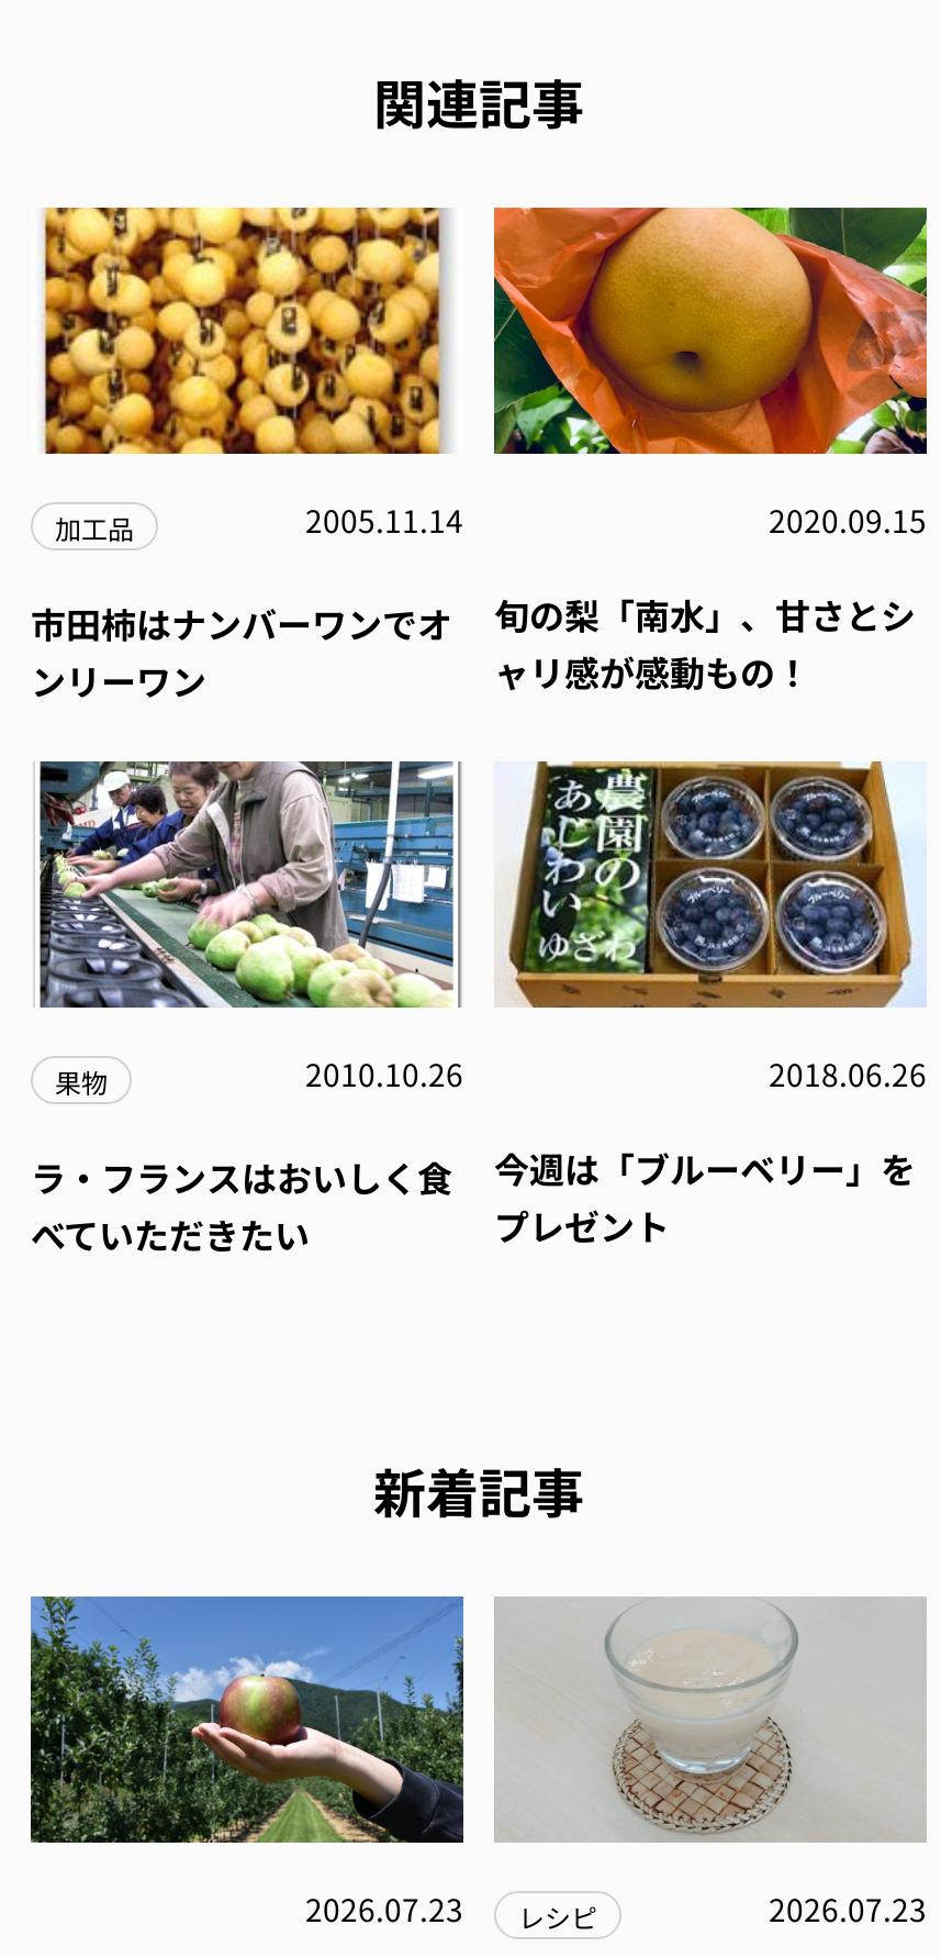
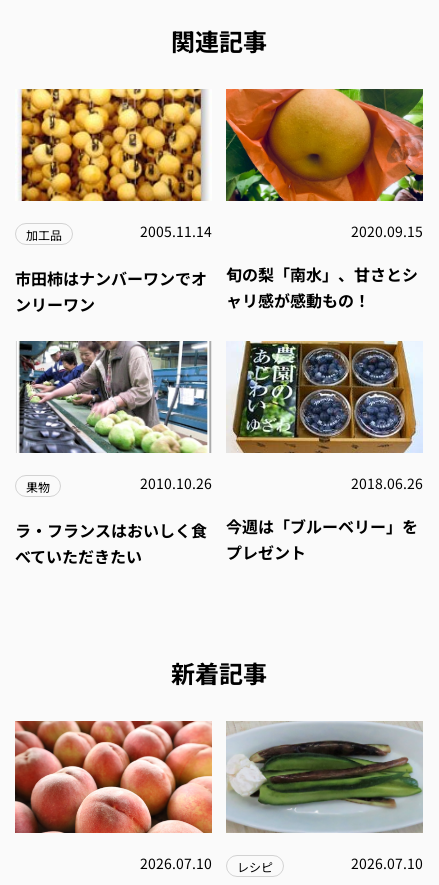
- [image]
- 2026.07.23 レシピ
+ [image]
+ 2026.07.10 レシピ

- [image]
- 2026.07.23
+ [image]
+ 2026.07.10
